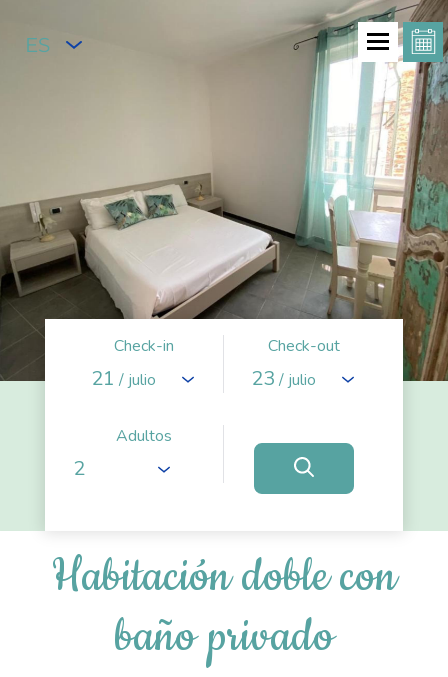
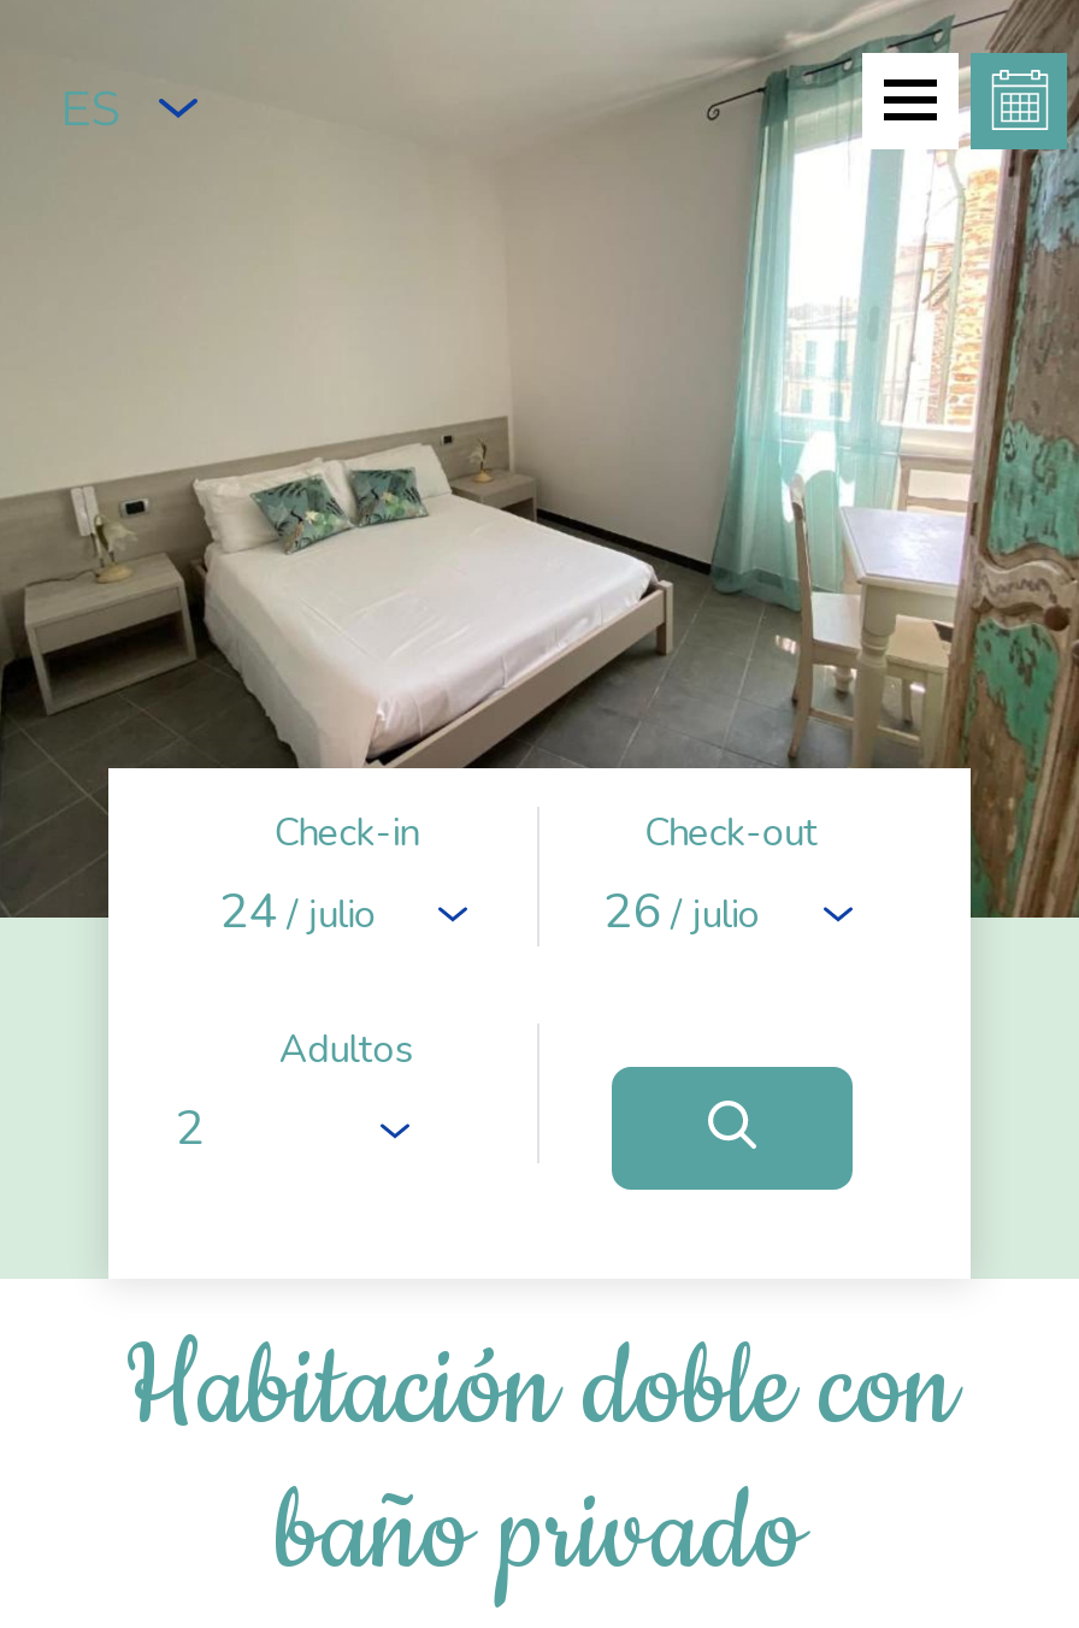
- 21 / julio
+ 24 / julio

- 23 / julio
+ 26 / julio
